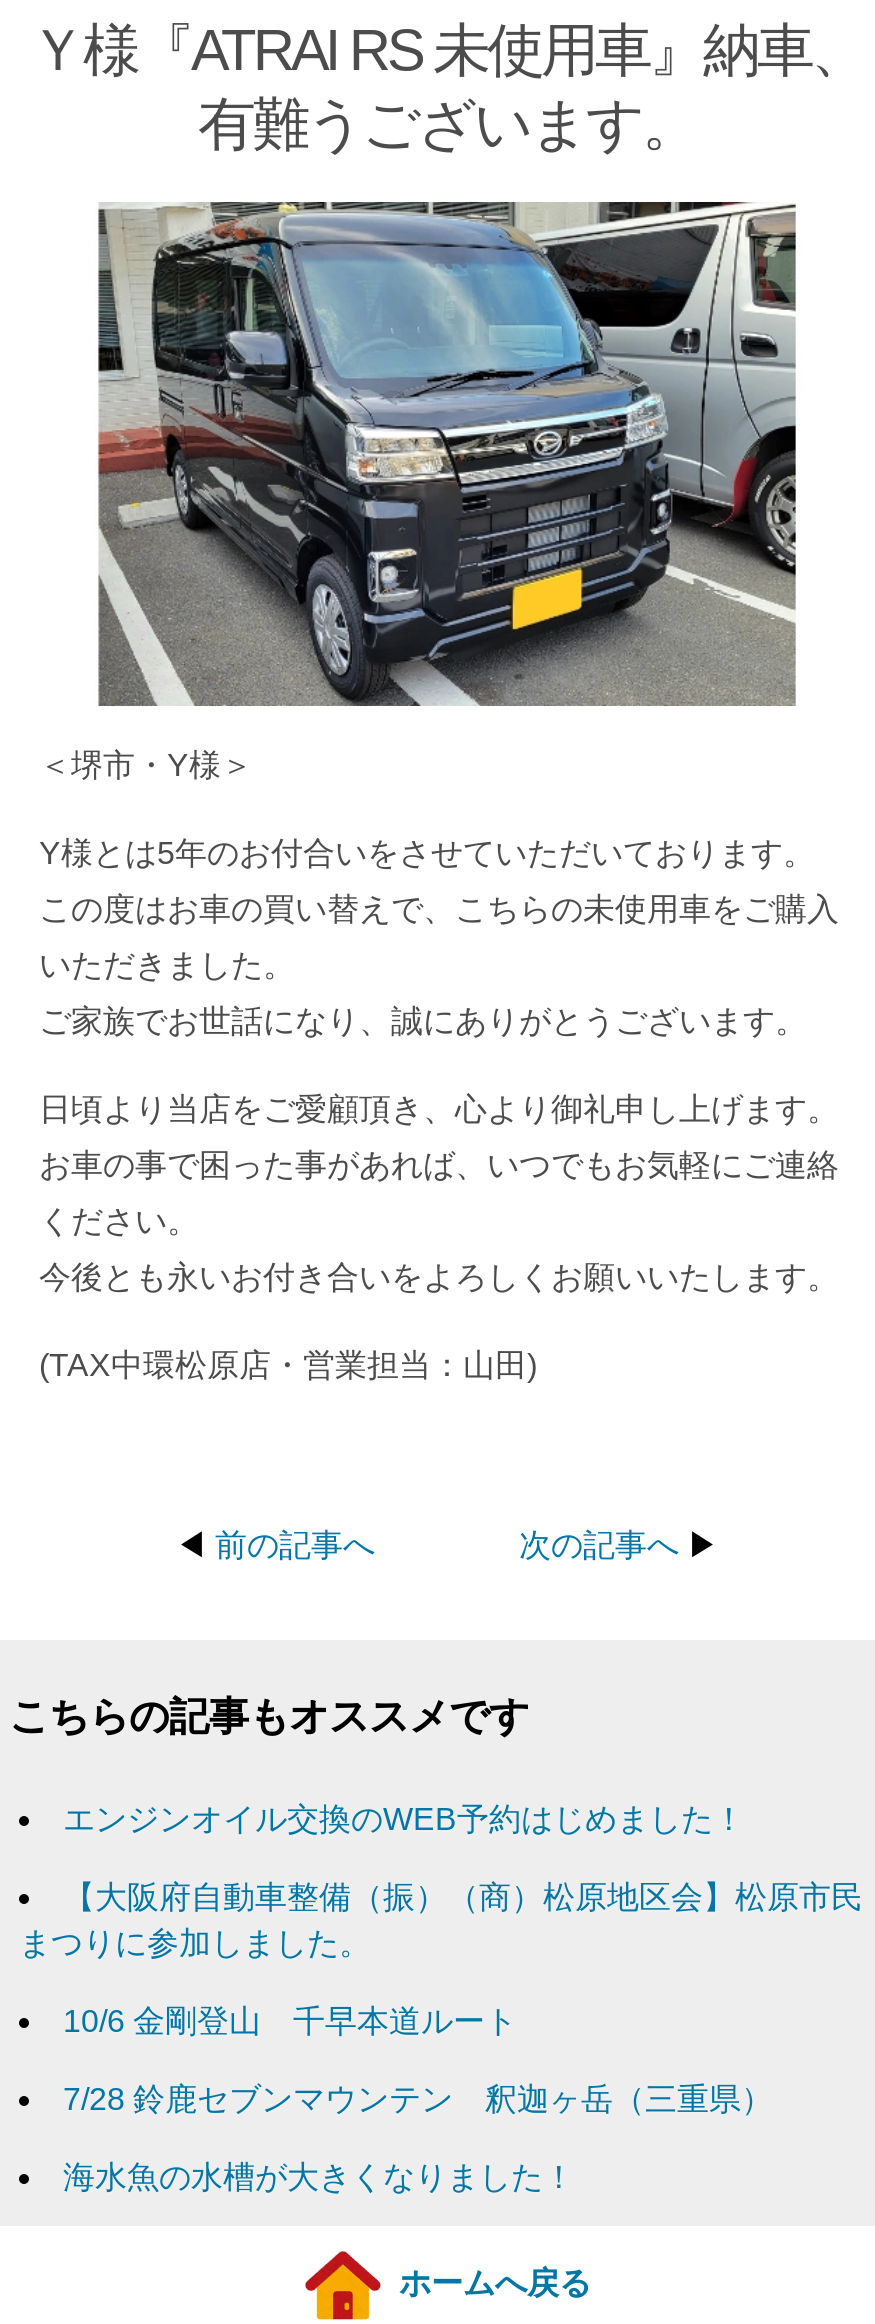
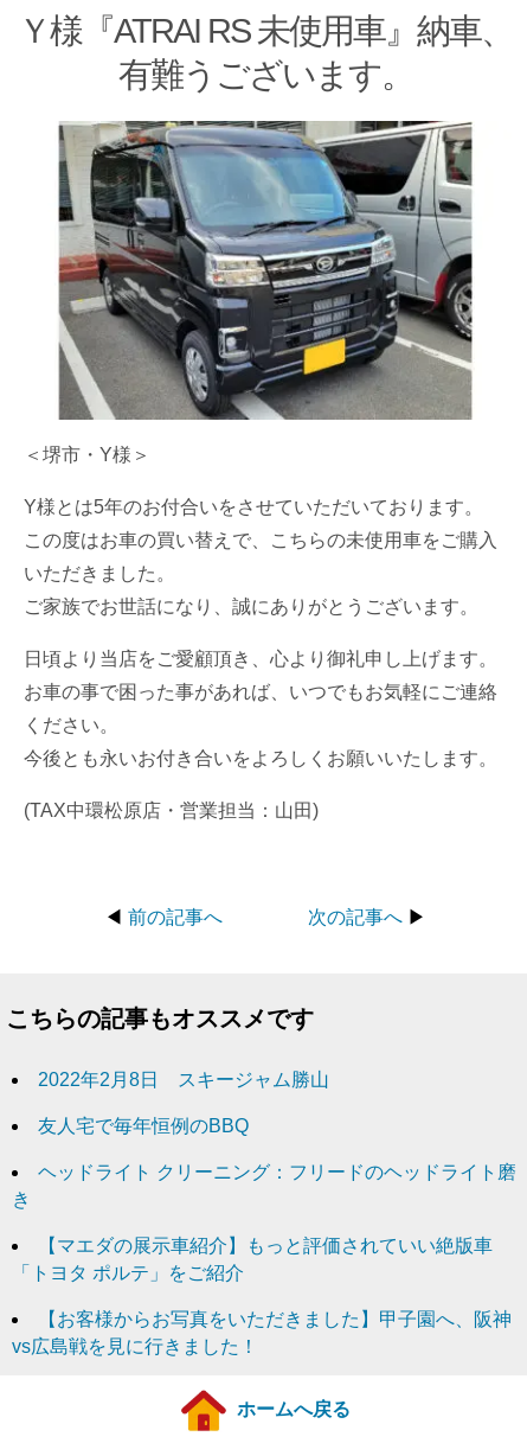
- エンジンオイル交換のWEB予約はじめました！
+ 2022年2月8日 スキージャム勝山

- 【大阪府自動車整備（振）（商）松原地区会】松原市民
- まつりに参加しました。
+ 友人宅で毎年恒例のBBQ

- 10/6 金剛登山 千早本道ルート
+ ヘッドライト クリーニング：フリードのヘッドライト磨
+ き

- 7/28 鈴鹿セブンマウンテン 釈迦ヶ岳（三重県）
+ 【マエダの展示車紹介】もっと評価されていい絶版車
+ 「トヨタ ポルテ」をご紹介

- 海水魚の水槽が大きくなりました！
+ 【お客様からお写真をいただきました】甲子園へ、阪神
+ vs広島戦を見に行きました！
